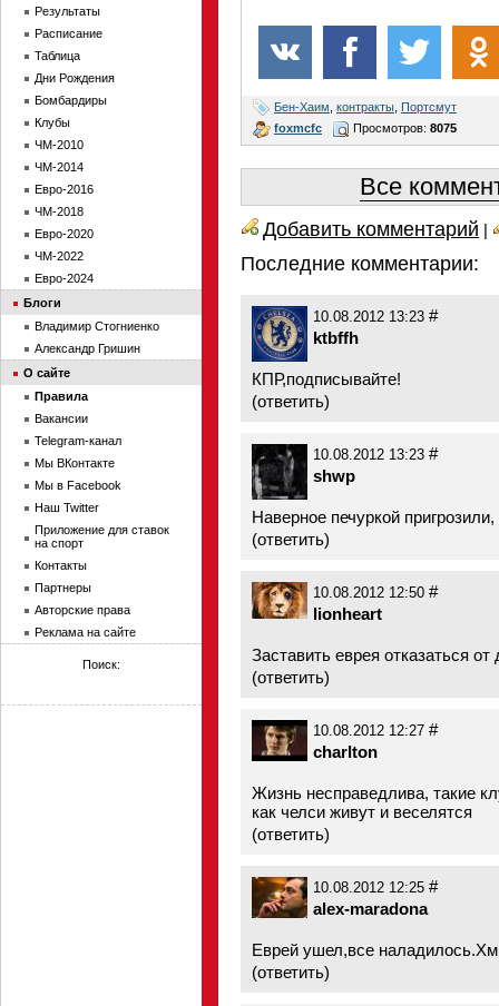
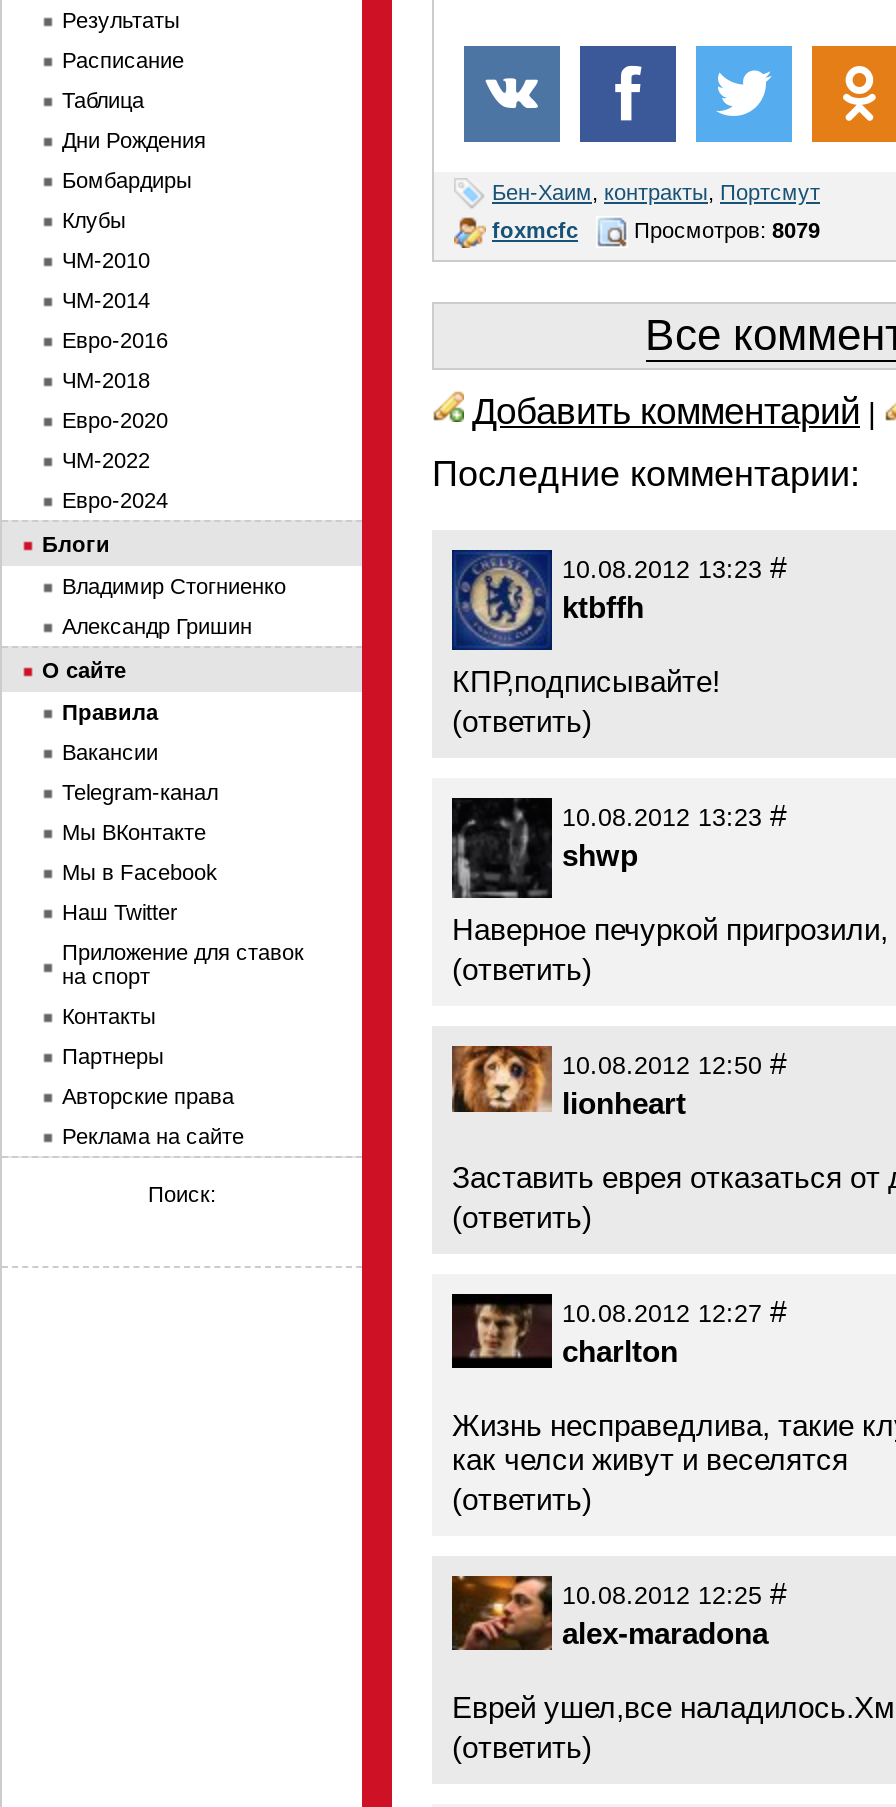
- Просмотров: 8075
+ Просмотров: 8079
